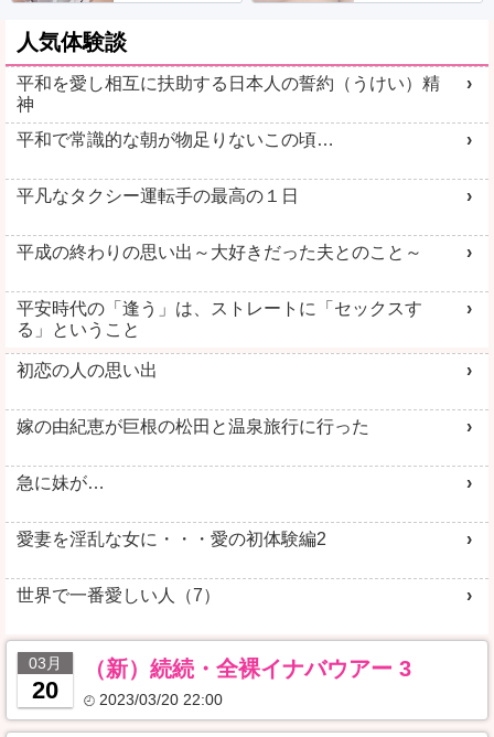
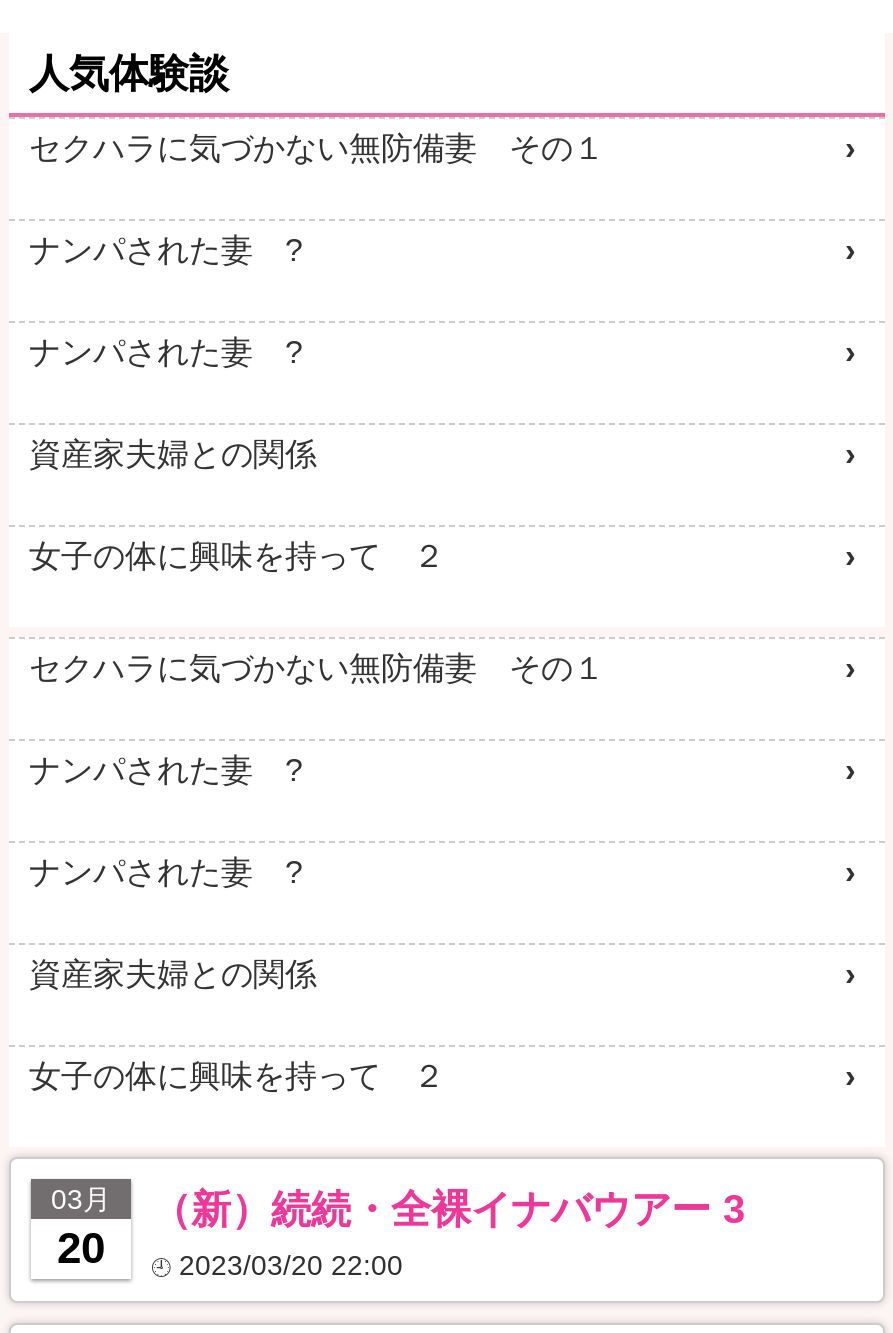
- 平和を愛し相互に扶助する日本人の誓約（うけい）精
- 神
+ セクハラに気づかない無防備妻 その１

- 平和で常識的な朝が物足りないこの頃…
+ ナンパされた妻 ?

- 平凡なタクシー運転手の最高の１日
+ ナンパされた妻 ?

- 平成の終わりの思い出～大好きだった夫とのこと～
+ 資産家夫婦との関係

- 平安時代の「逢う」は、ストレートに「セックスす
- る」ということ
+ 女子の体に興味を持って ２

- 初恋の人の思い出
+ セクハラに気づかない無防備妻 その１

- 嫁の由紀恵が巨根の松田と温泉旅行に行った
+ ナンパされた妻 ?

- 急に妹が…
+ ナンパされた妻 ?

- 愛妻を淫乱な女に・・・愛の初体験編2
+ 資産家夫婦との関係

- 世界で一番愛しい人（7）
+ 女子の体に興味を持って ２
